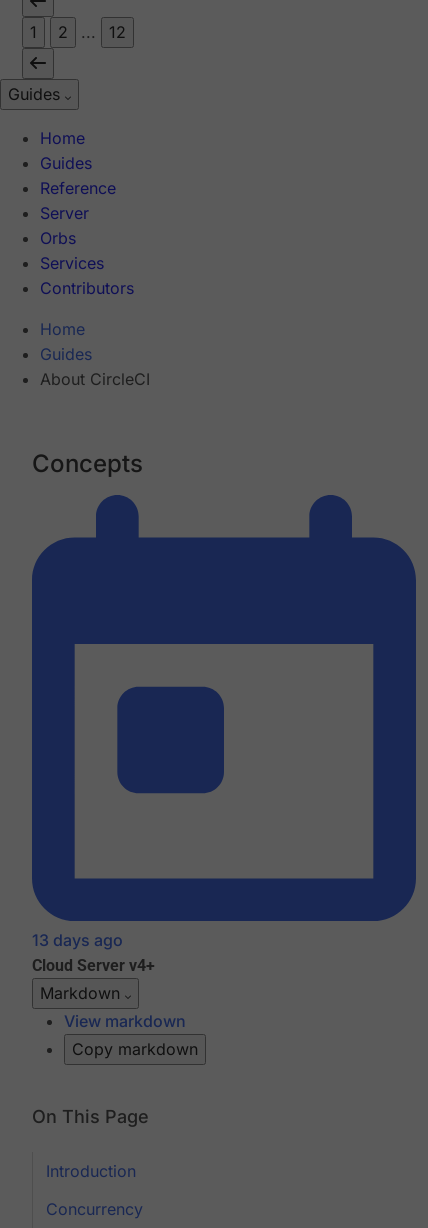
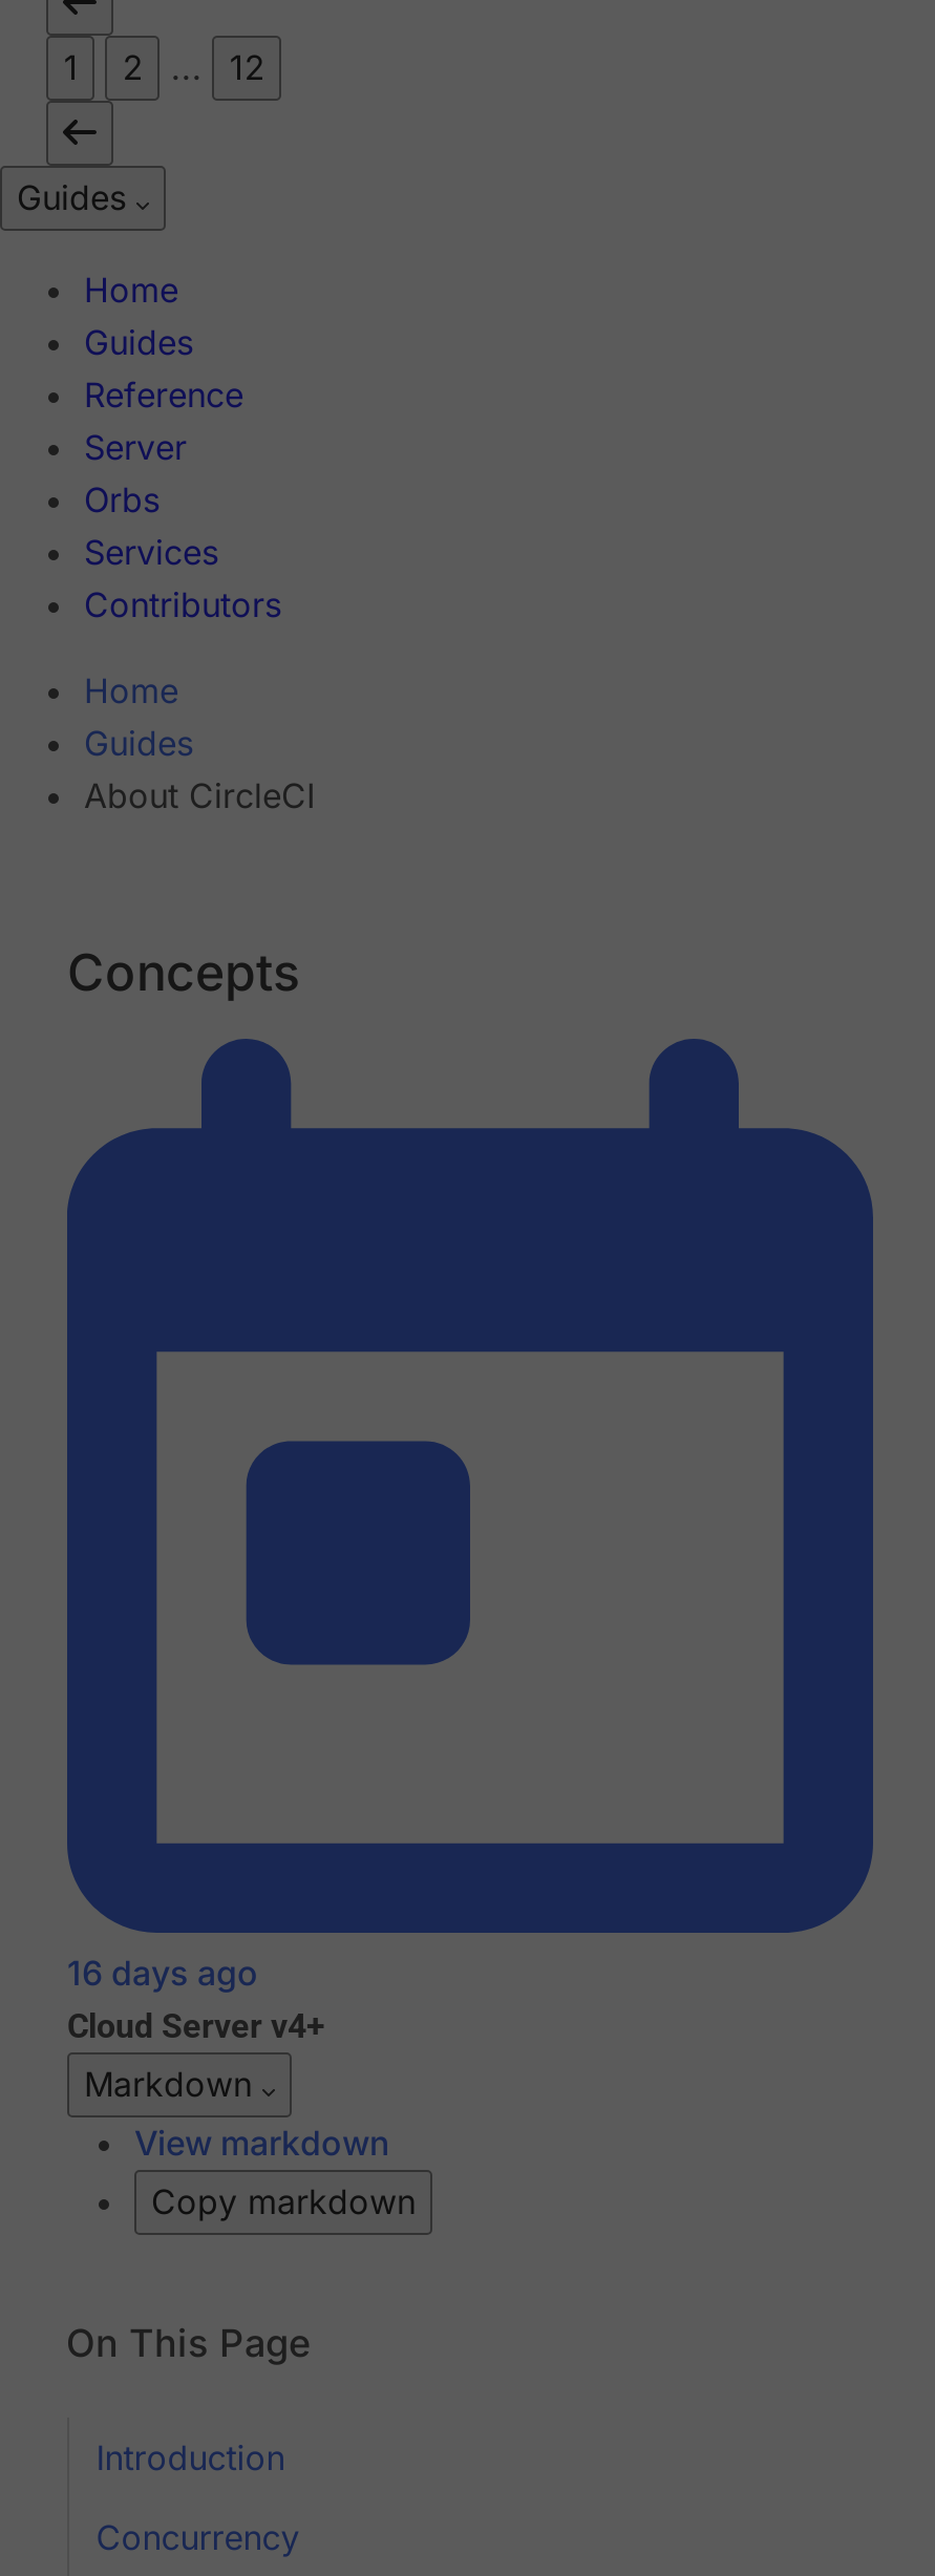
- 13 days ago
+ 16 days ago
